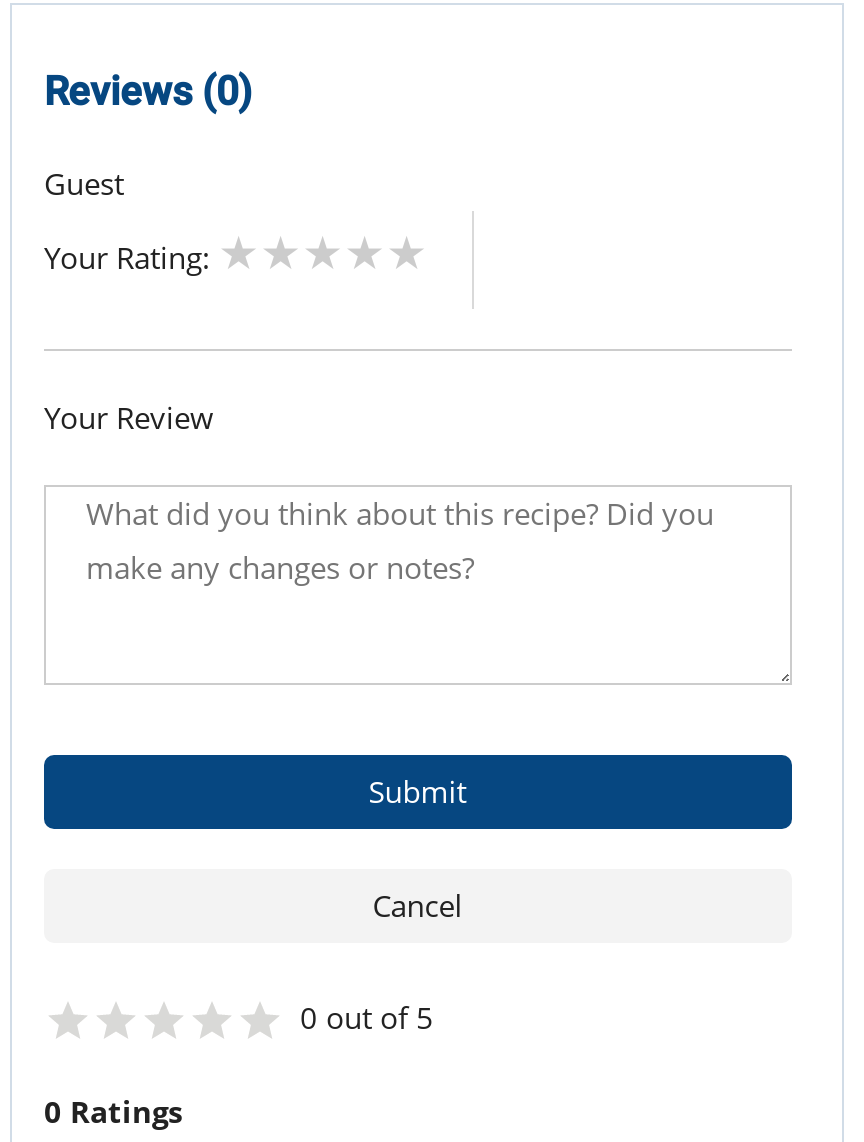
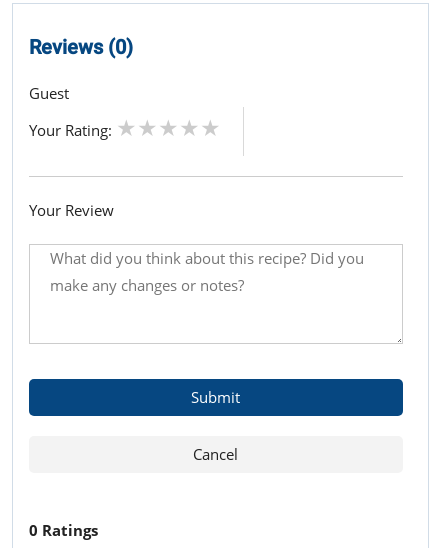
- 0 out of 5
